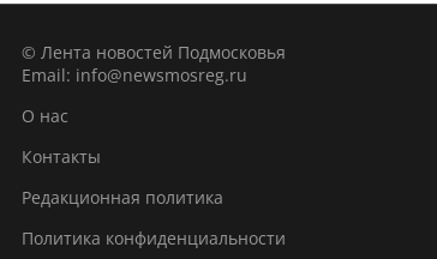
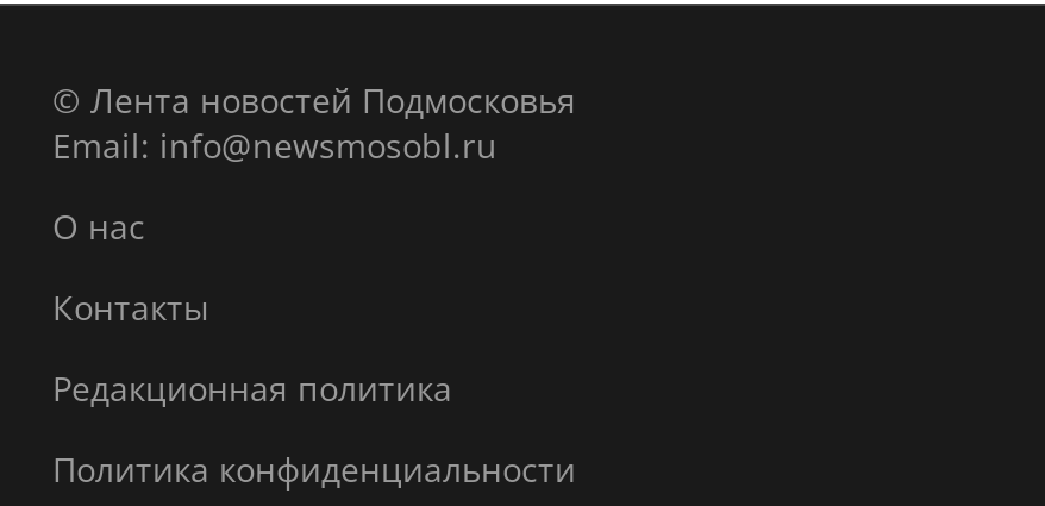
- Email: info@newsmosreg.ru
+ Email: info@newsmosobl.ru
